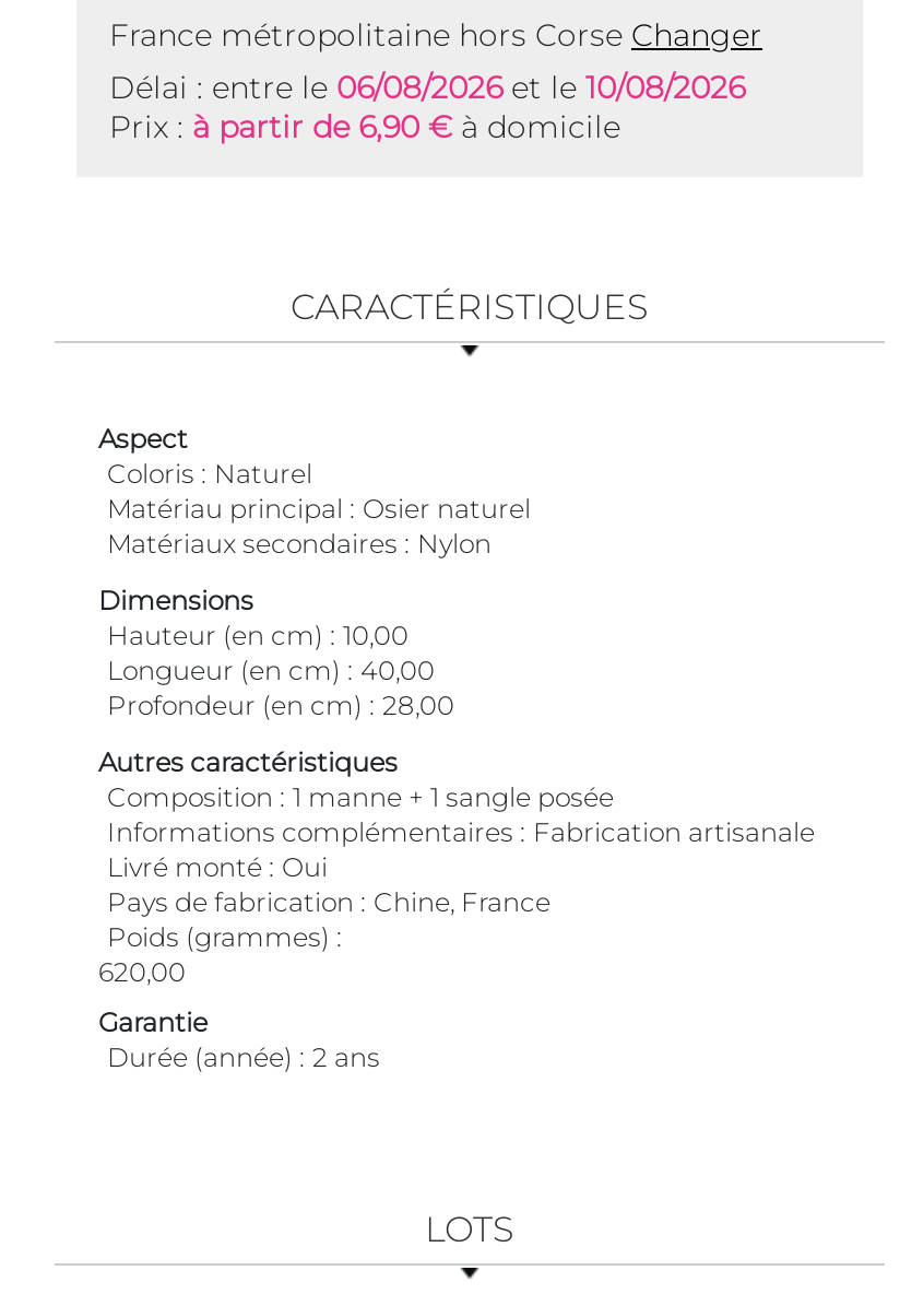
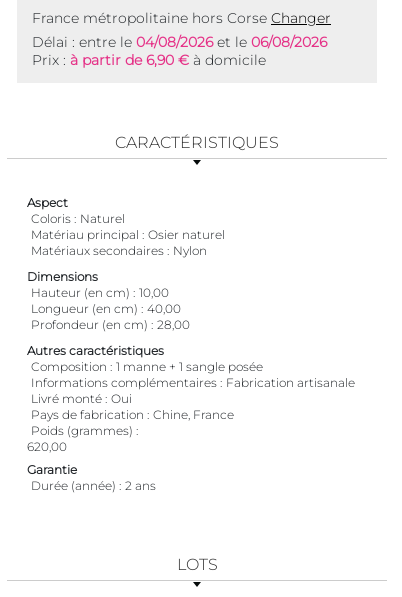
- Délai : entre le 06/08/2026 et le 10/08/2026
+ Délai : entre le 04/08/2026 et le 06/08/2026
